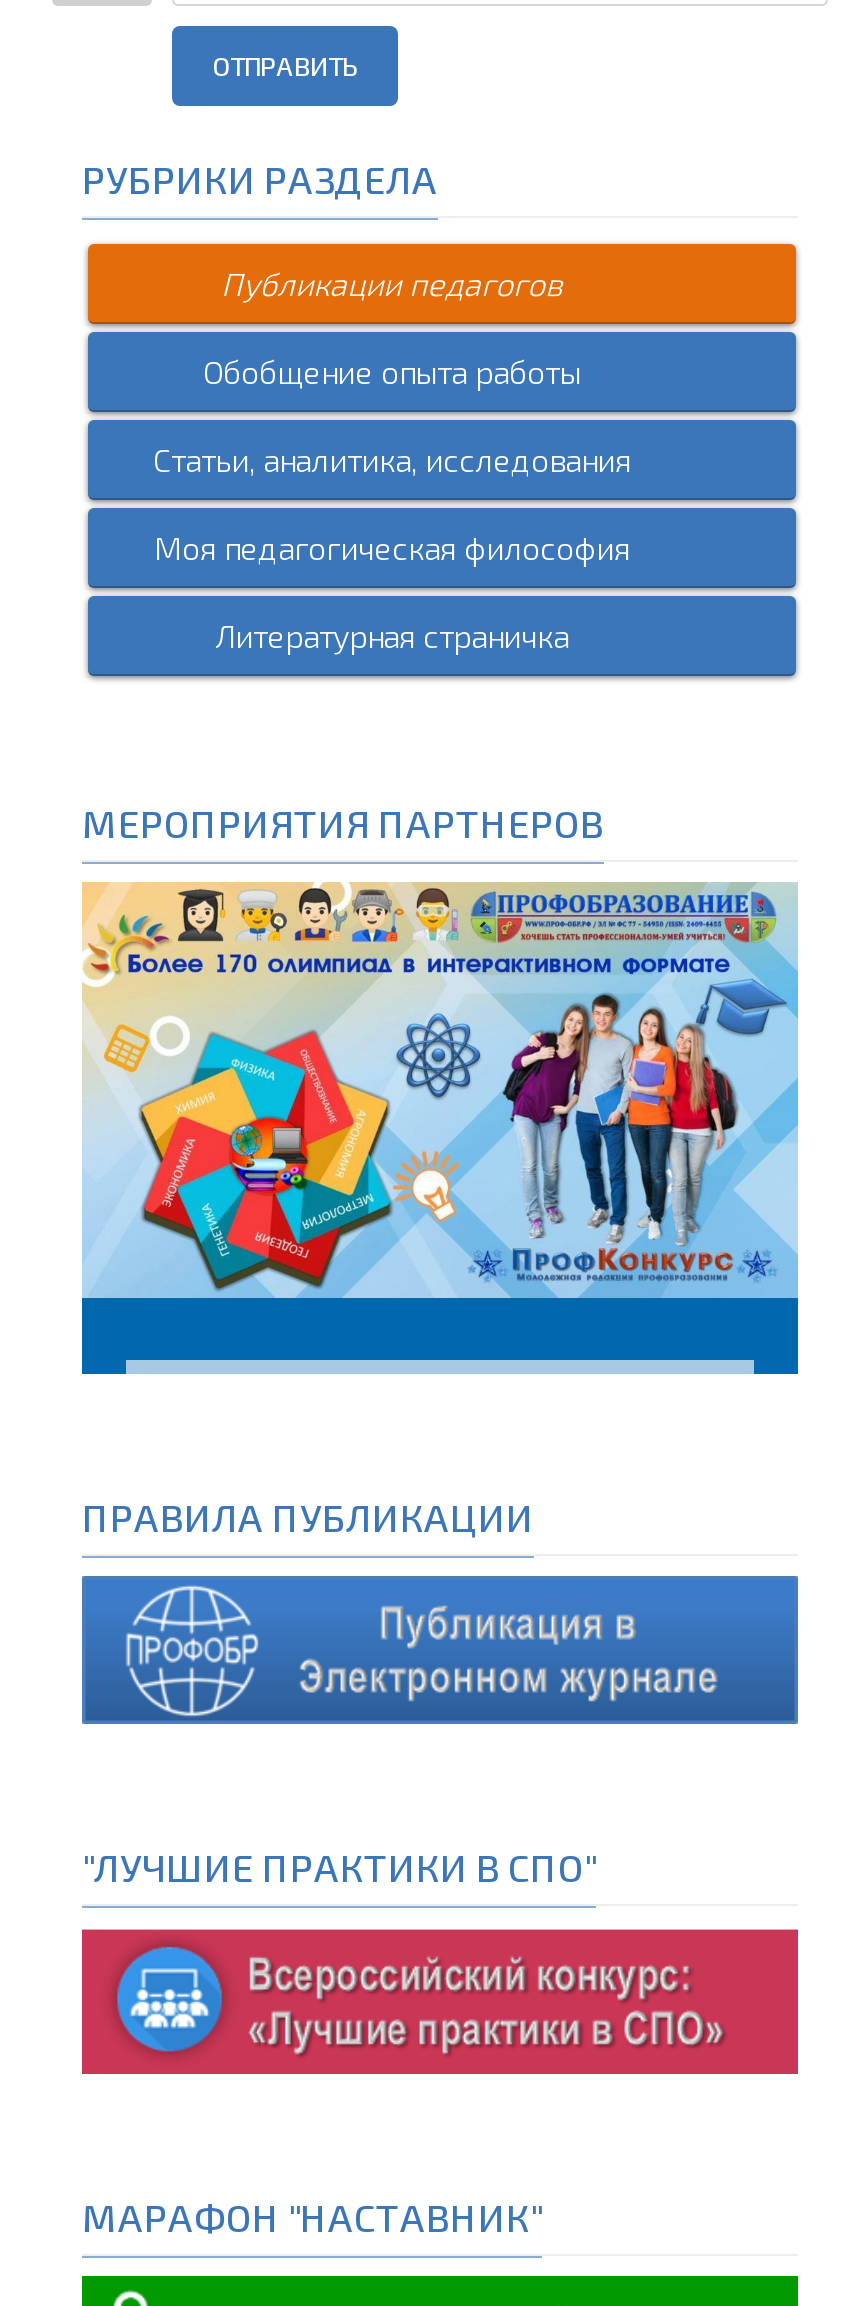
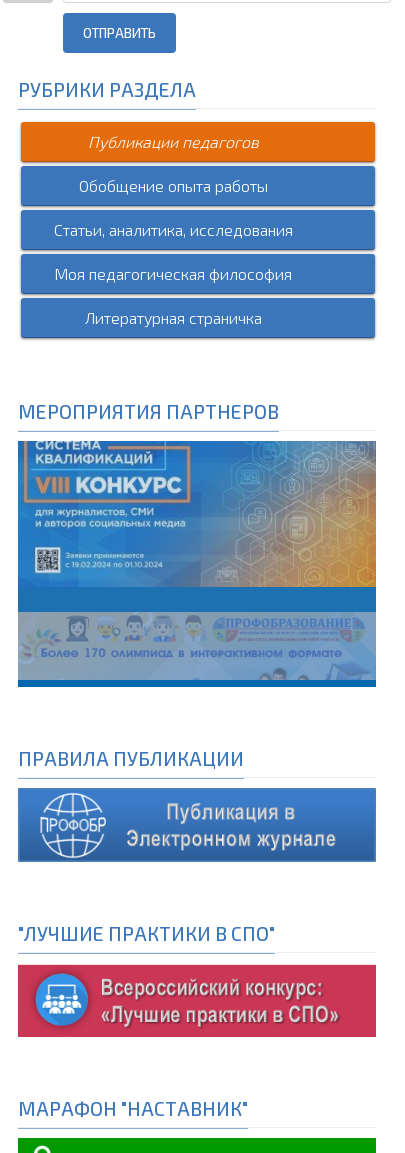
- [image]
+ [image]
